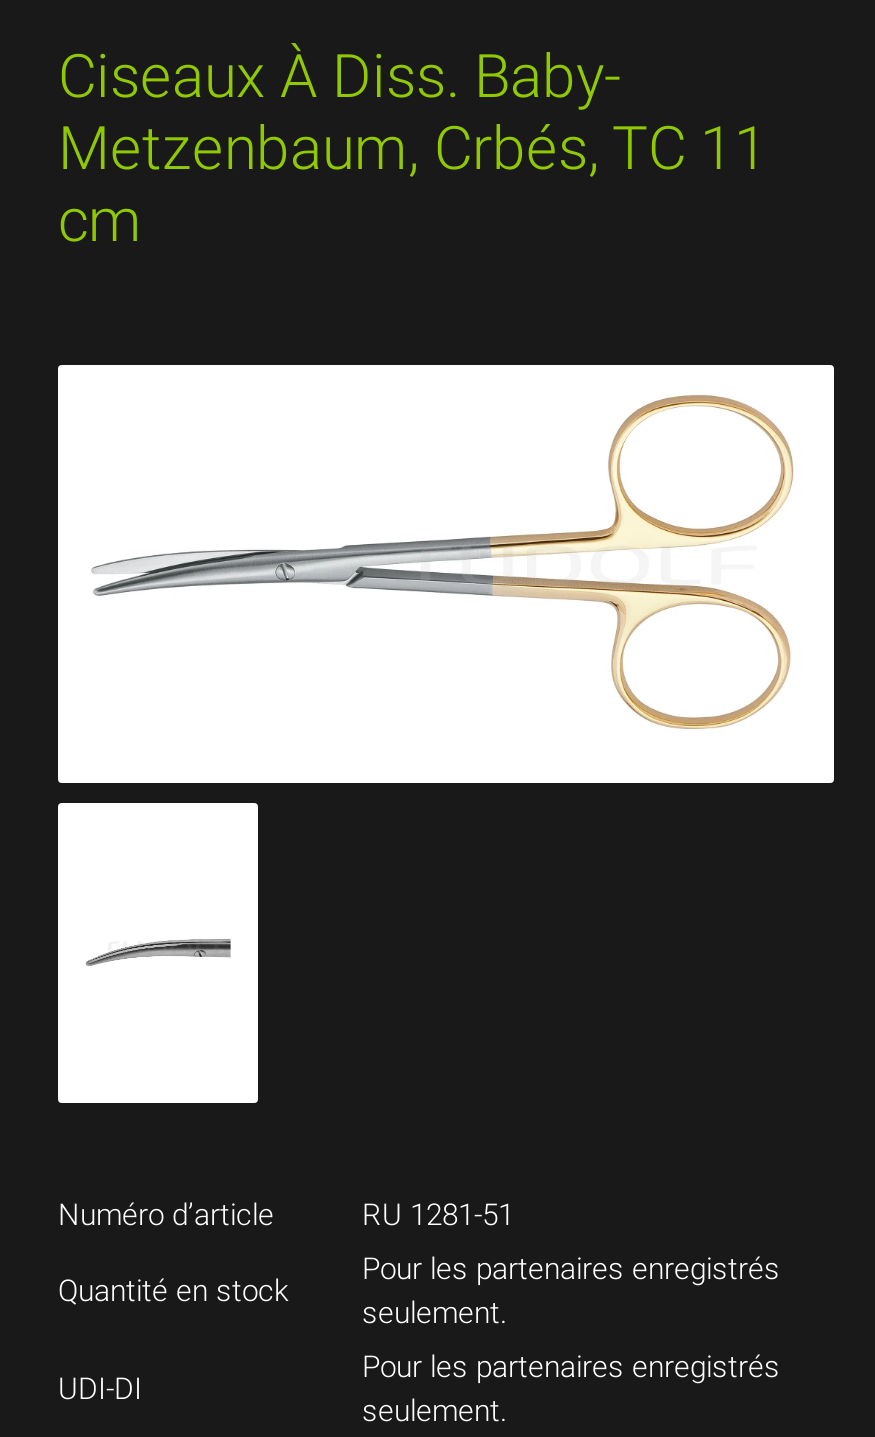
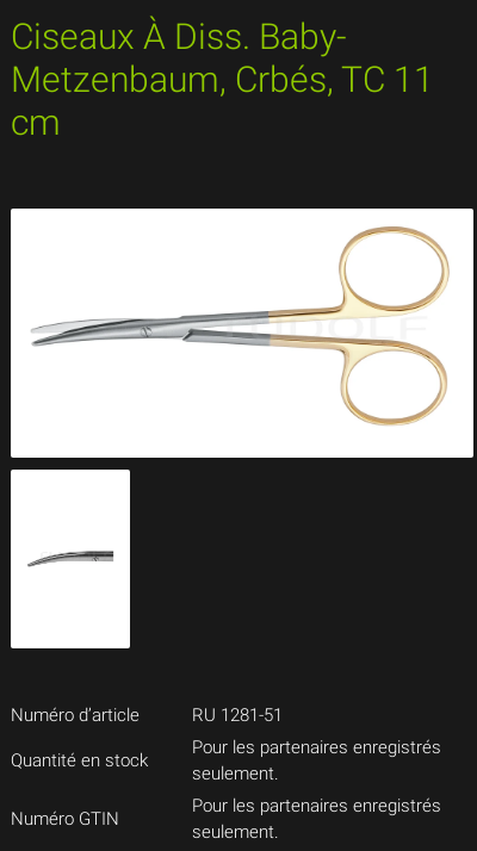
- UDI-DI
+ Numéro GTIN
